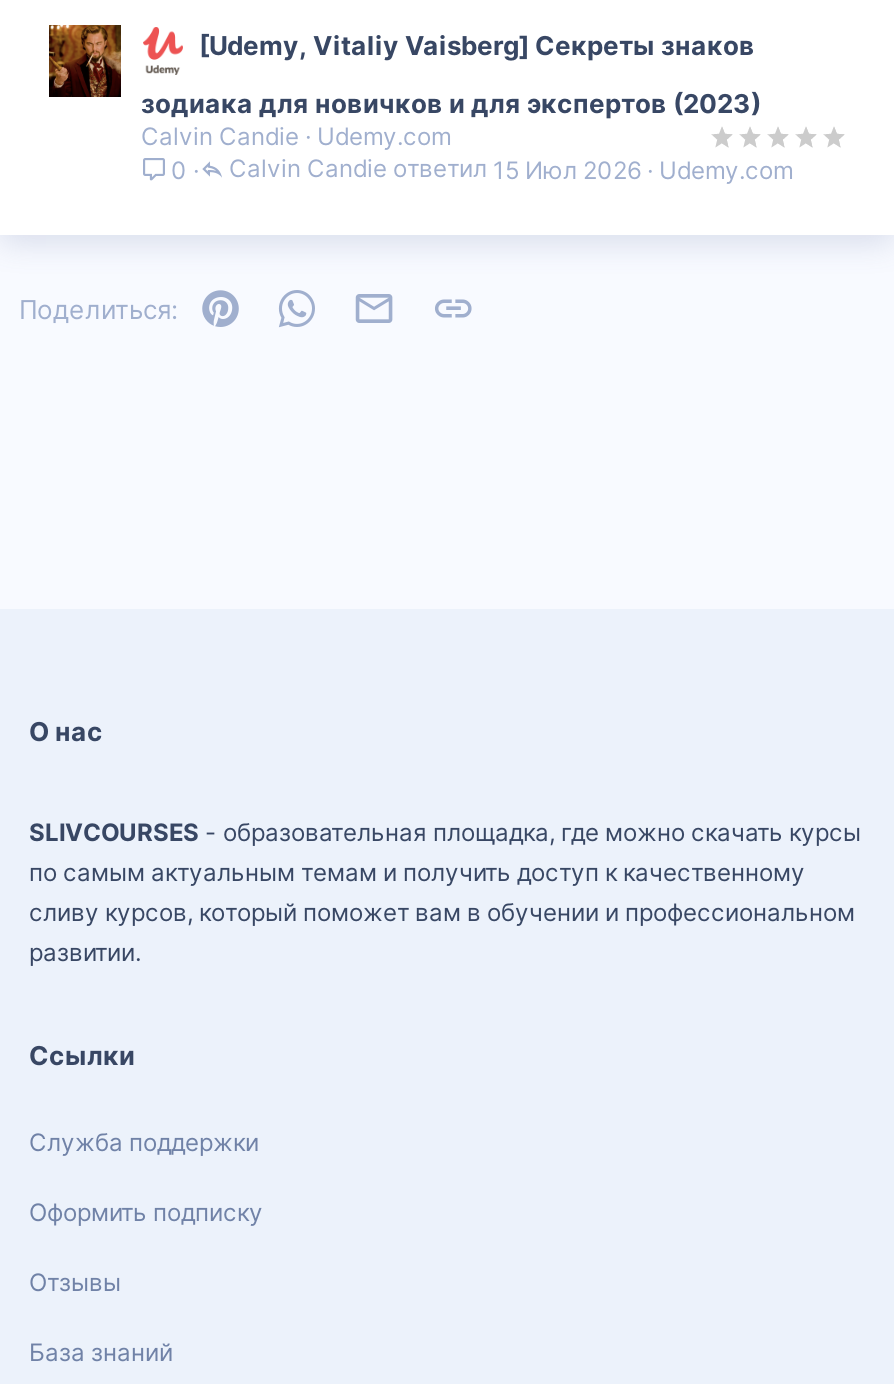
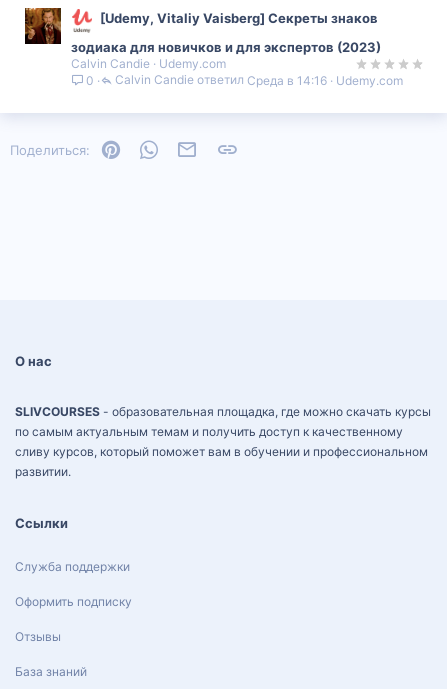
- 15 Июл 2026 Udemy.com
+ Среда в 14:16 Udemy.com
